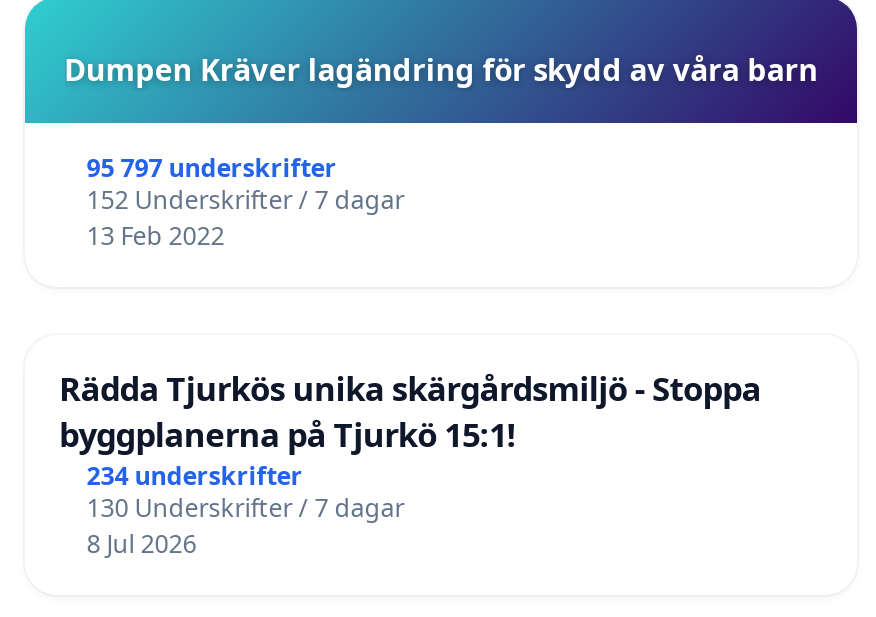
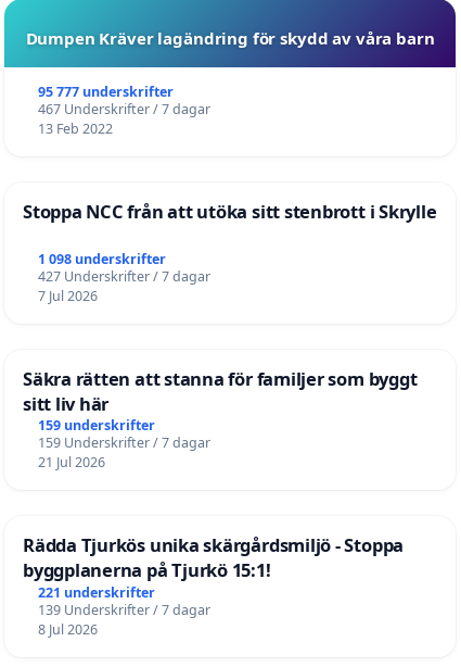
- 95 797 underskrifter
+ 95 777 underskrifter

- 152 Underskrifter / 7 dagar
+ 467 Underskrifter / 7 dagar

+ Stoppa NCC från att utöka sitt stenbrott i Skrylle
+ 1 098 underskrifter
+ 427 Underskrifter / 7 dagar
+ 7 Jul 2026
+ Säkra rätten att stanna för familjer som byggt
+ sitt liv här
+ 159 underskrifter
+ 159 Underskrifter / 7 dagar
+ 21 Jul 2026

- 234 underskrifter
+ 221 underskrifter

- 130 Underskrifter / 7 dagar
+ 139 Underskrifter / 7 dagar
